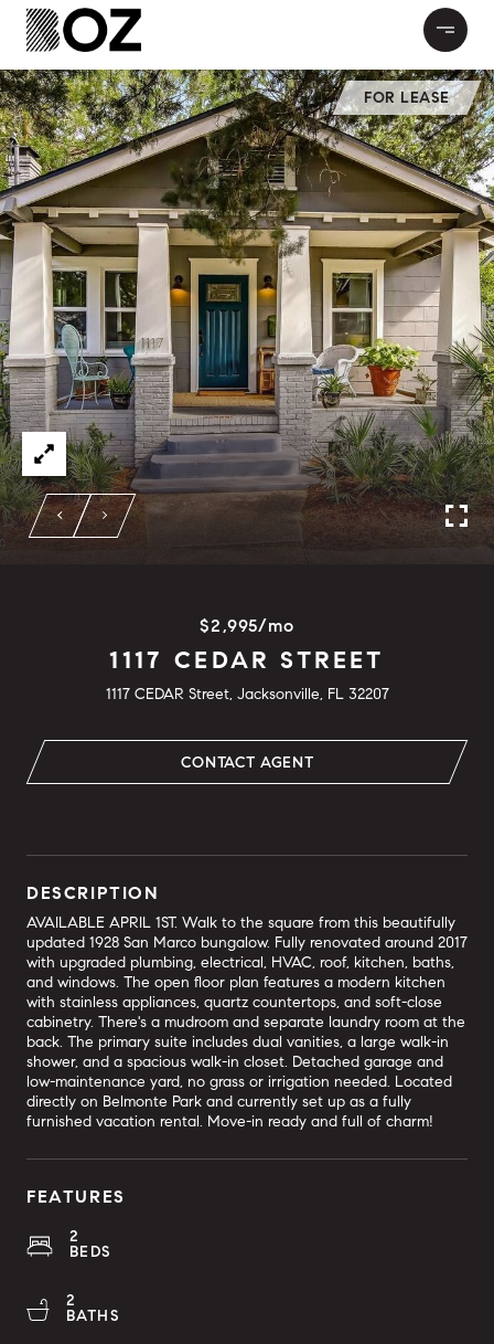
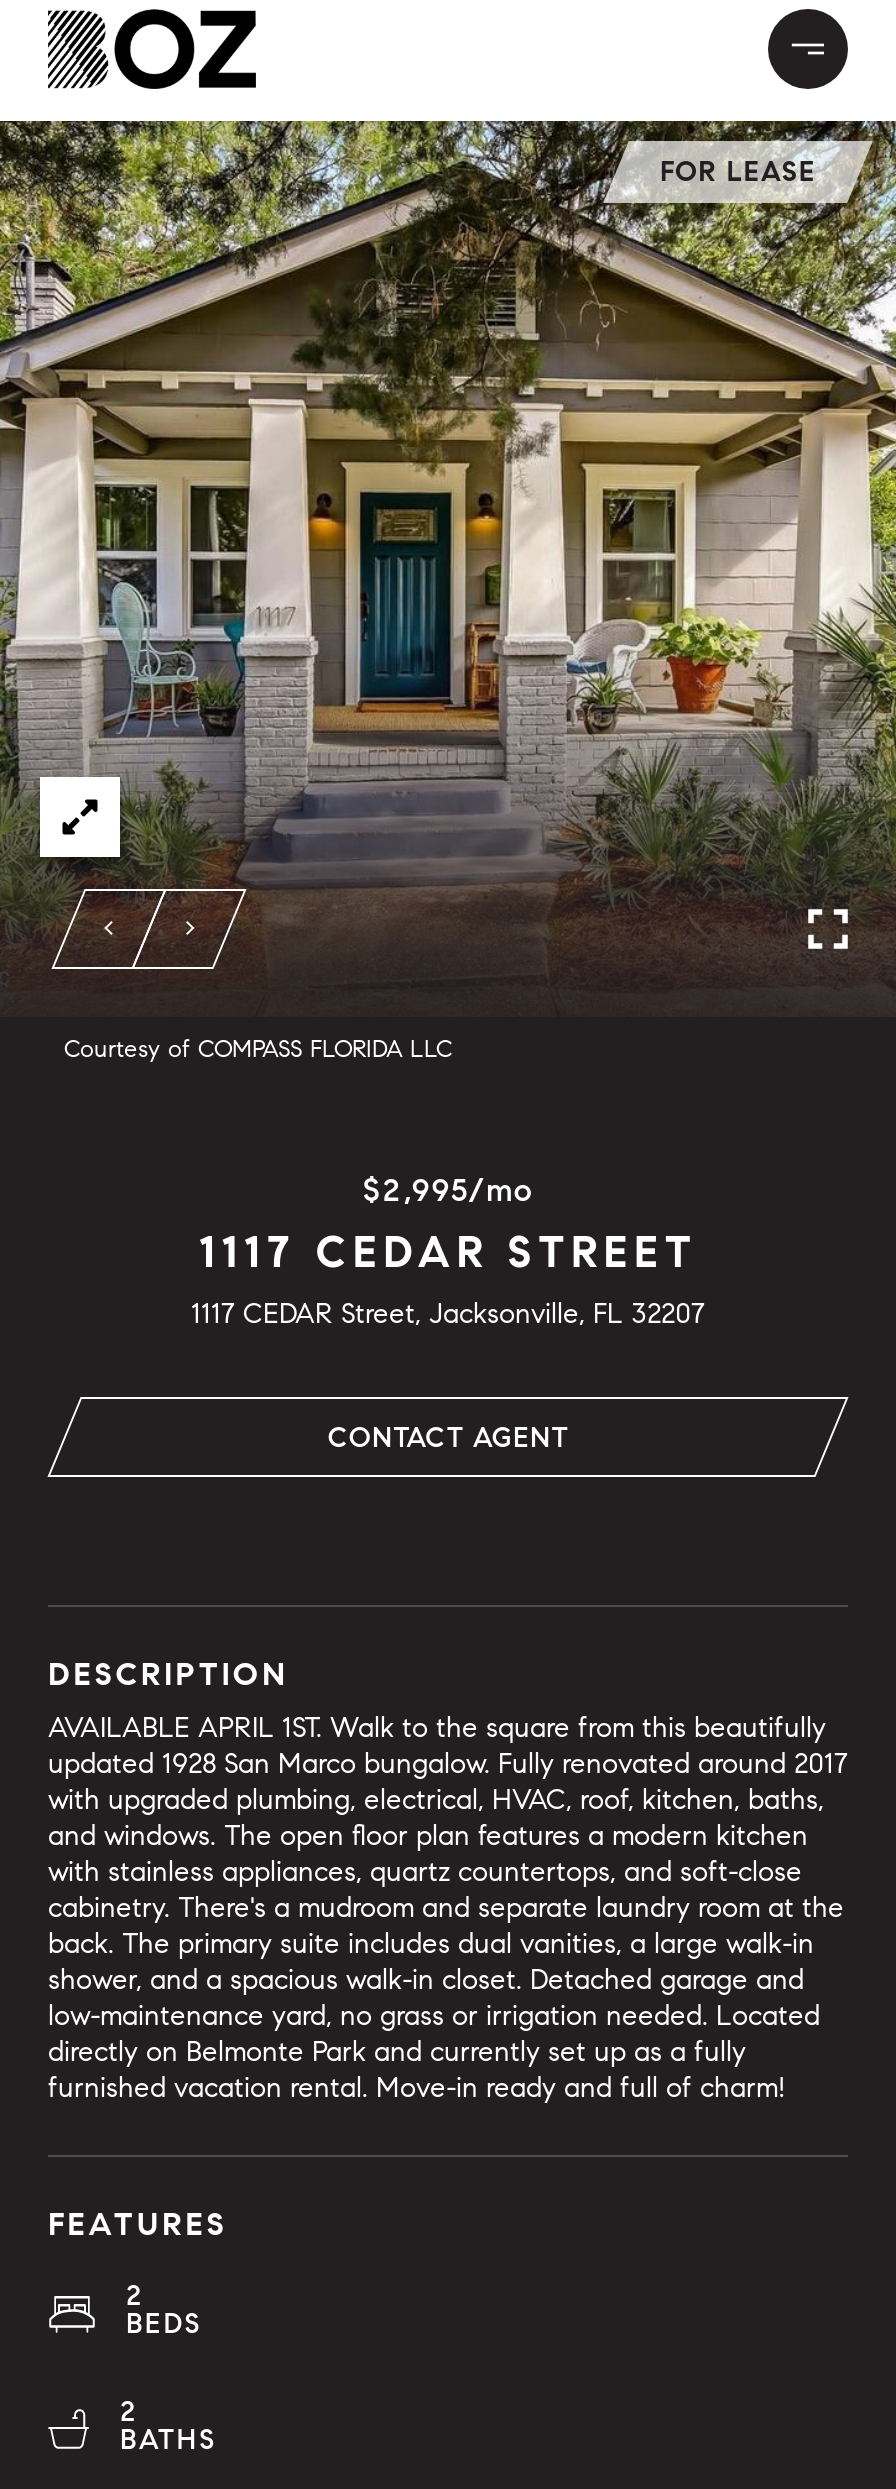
+ Courtesy of COMPASS FLORIDA LLC
